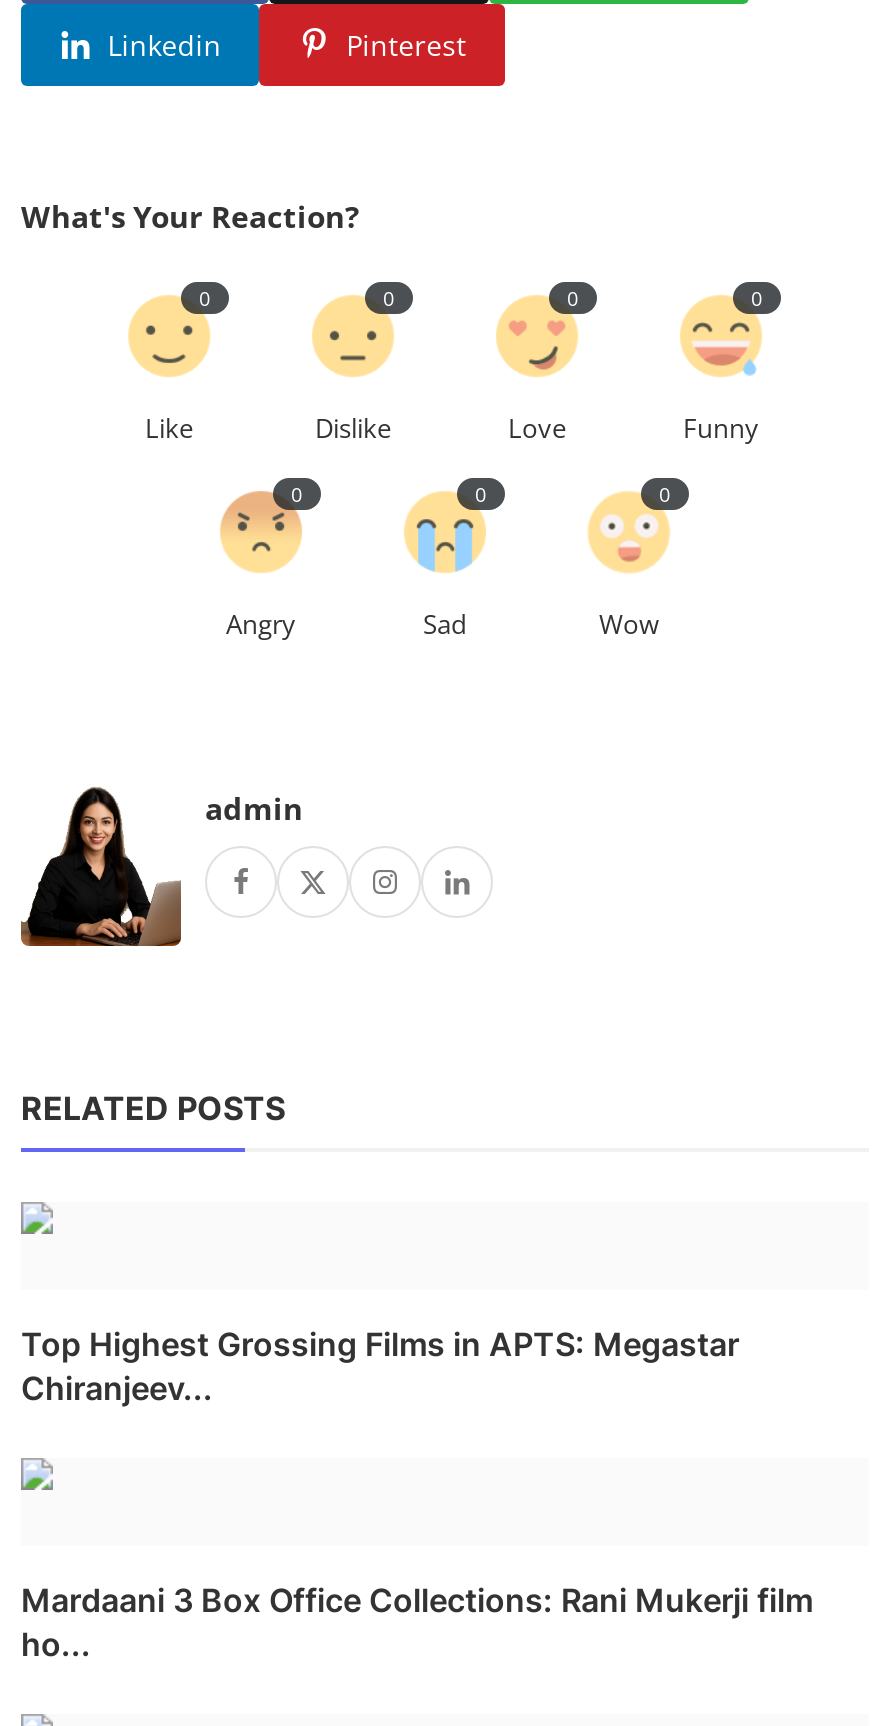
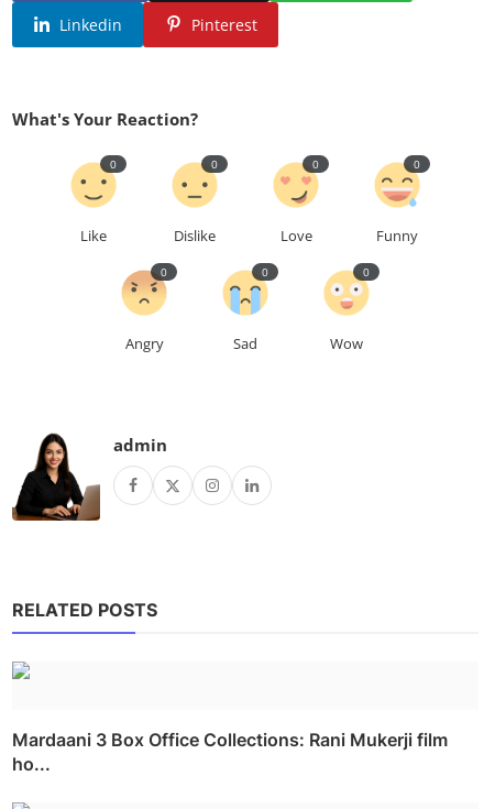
- Top Highest Grossing Films in APTS: Megastar
- Chiranjeev...
